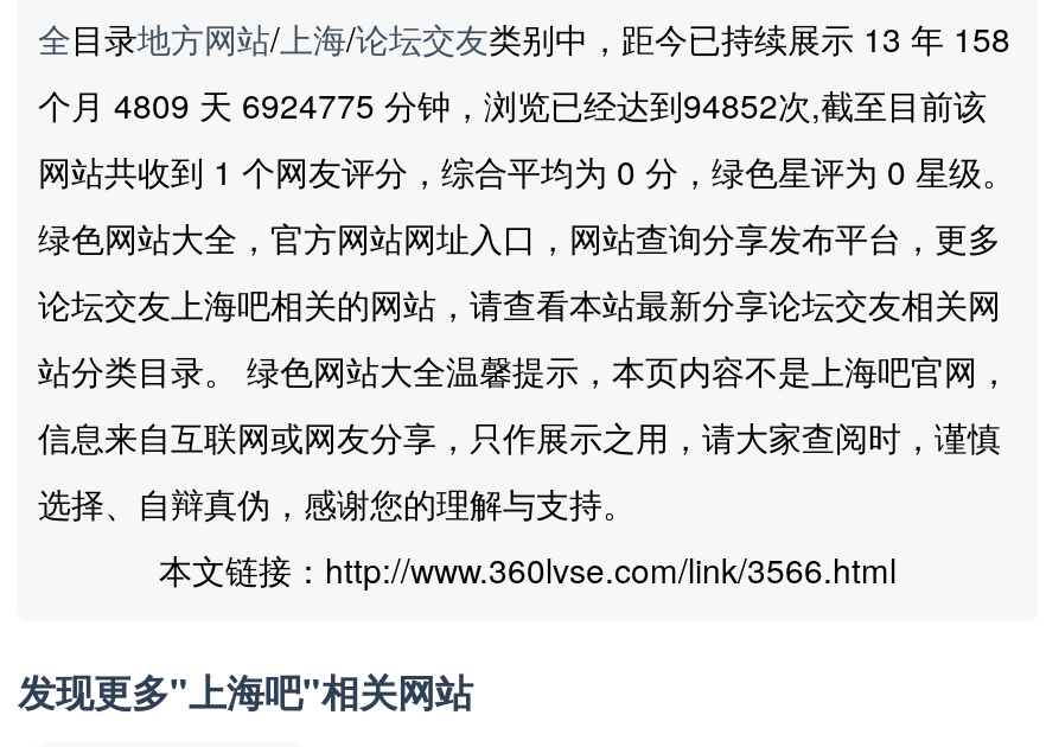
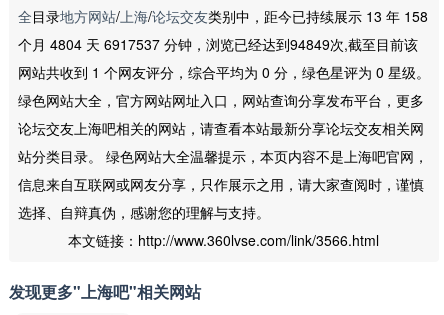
- 个月 4809 天 6924775 分钟，浏览已经达到94852次,截至目前该
+ 个月 4804 天 6917537 分钟，浏览已经达到94849次,截至目前该
